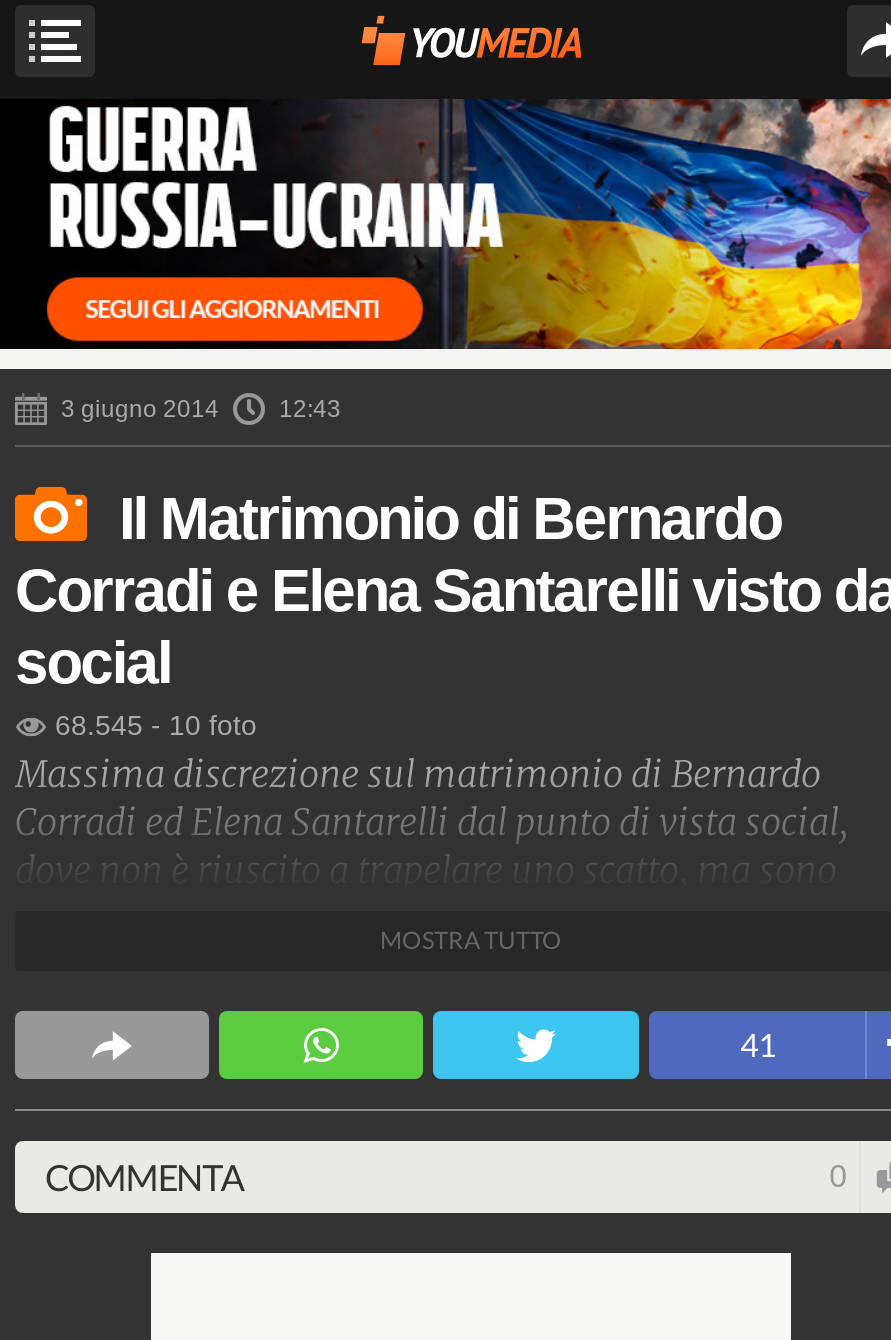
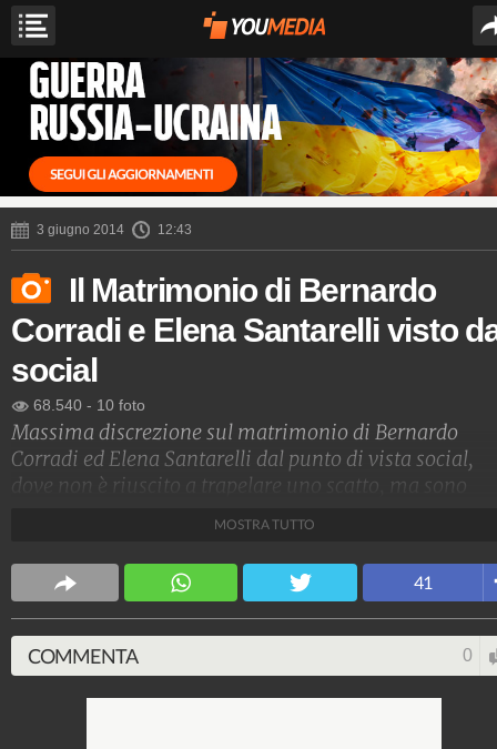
- 68.545 - 10 foto
+ 68.540 - 10 foto
